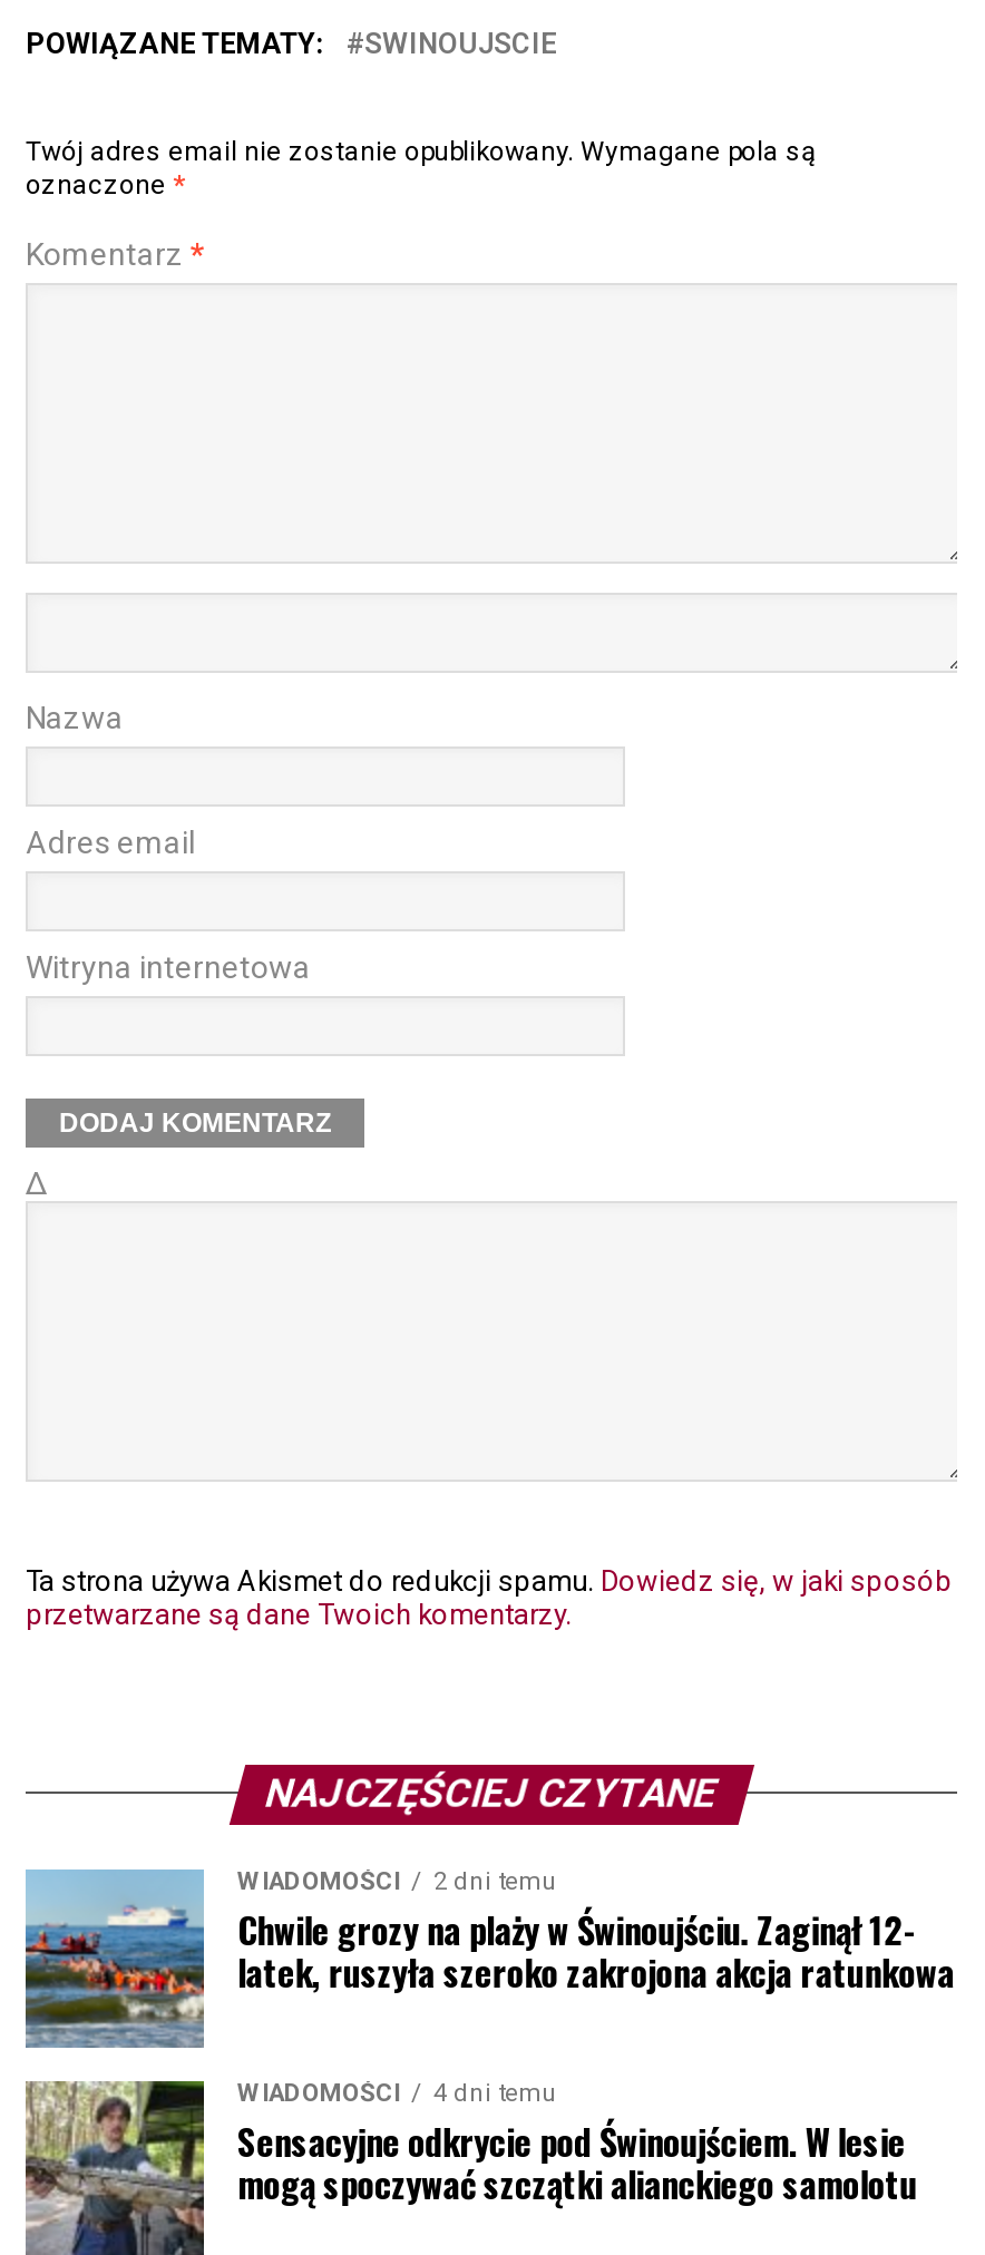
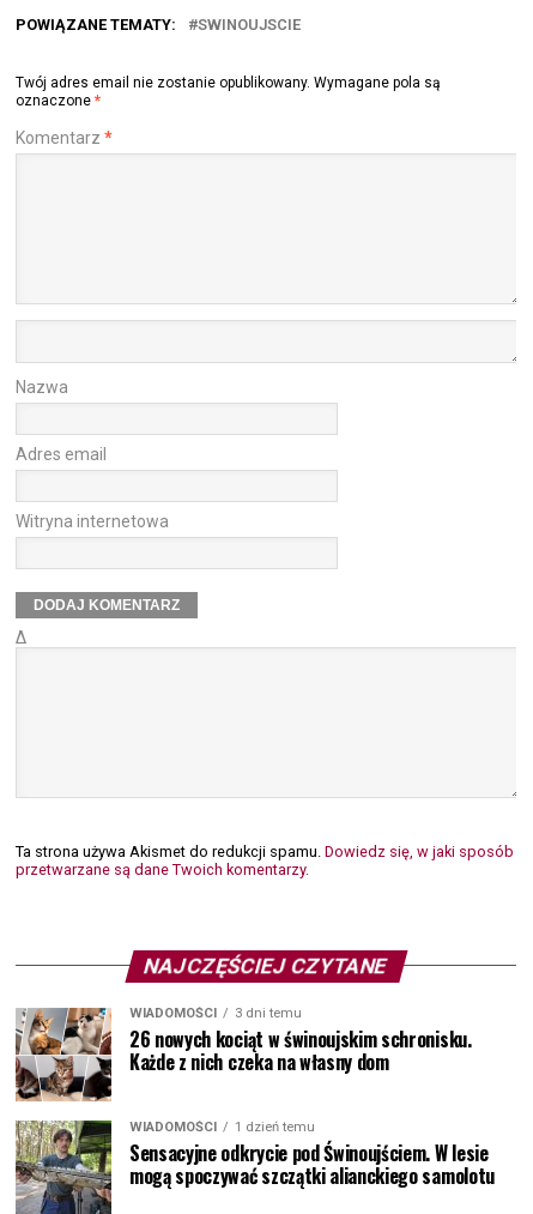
- [image]
- 2 dni temu
- Chwile grozy na plaży w Świnoujściu. Zaginął 12-
- latek, ruszyła szeroko zakrojona akcja ratunkowa
+ [image]
+ 3 dni temu
+ 26 nowych kociąt w świnoujskim schronisku.
+ Każde z nich czeka na własny dom

- WIADOMOŚCI 4 dni temu
+ WIADOMOŚCI 1 dzień temu
